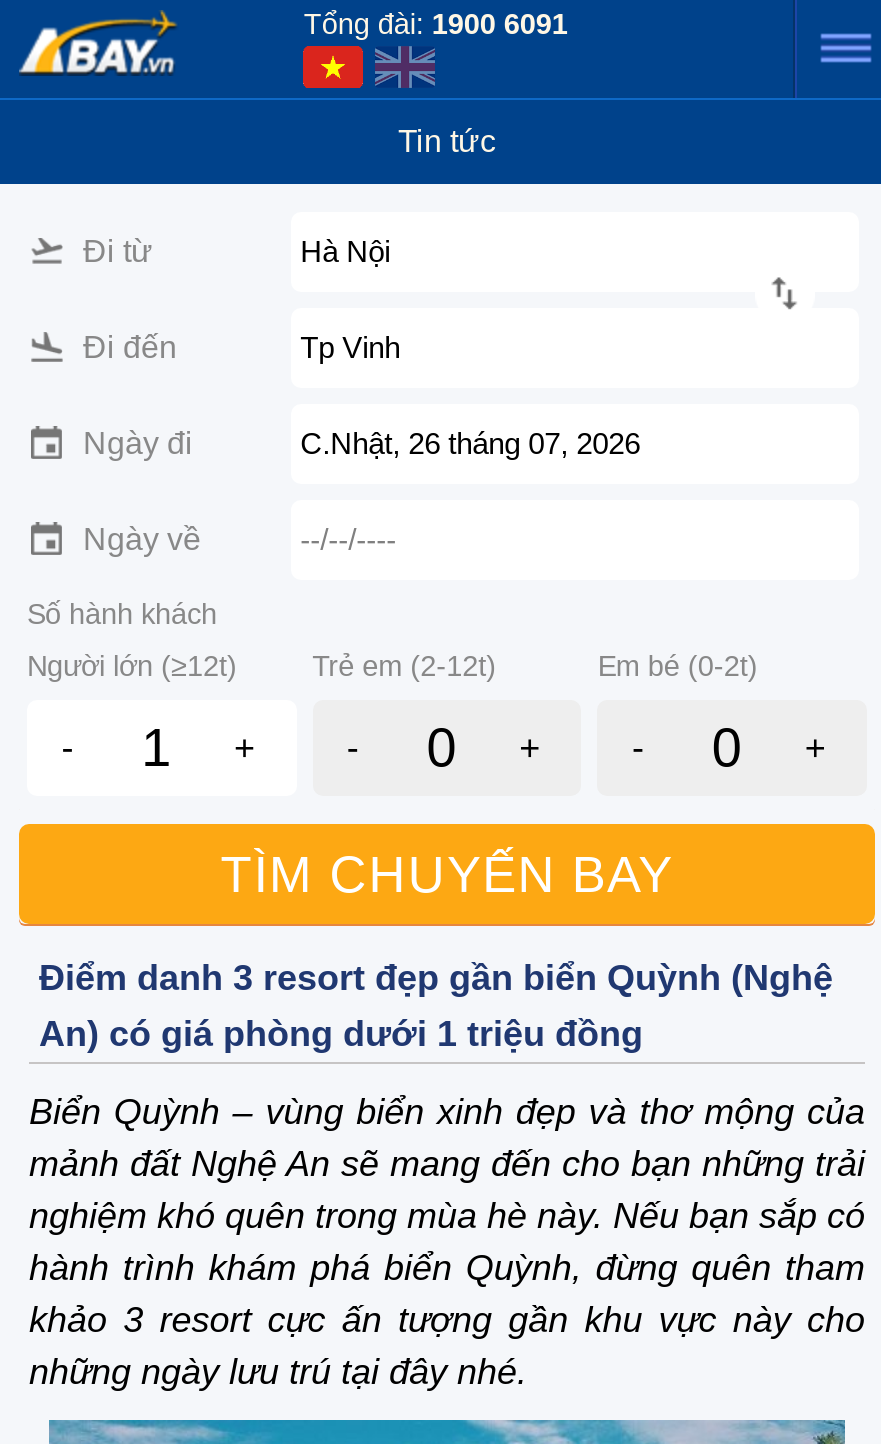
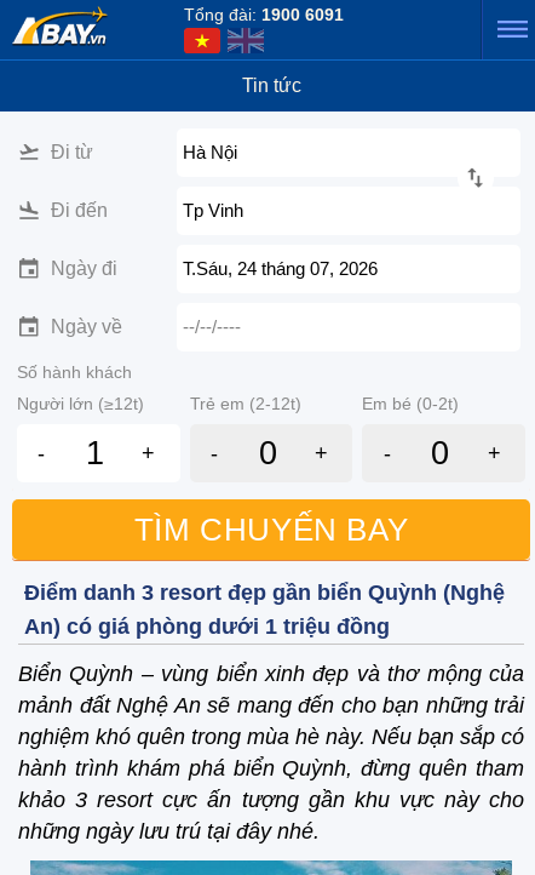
- C.Nhật, 26 tháng 07, 2026
+ T.Sáu, 24 tháng 07, 2026
